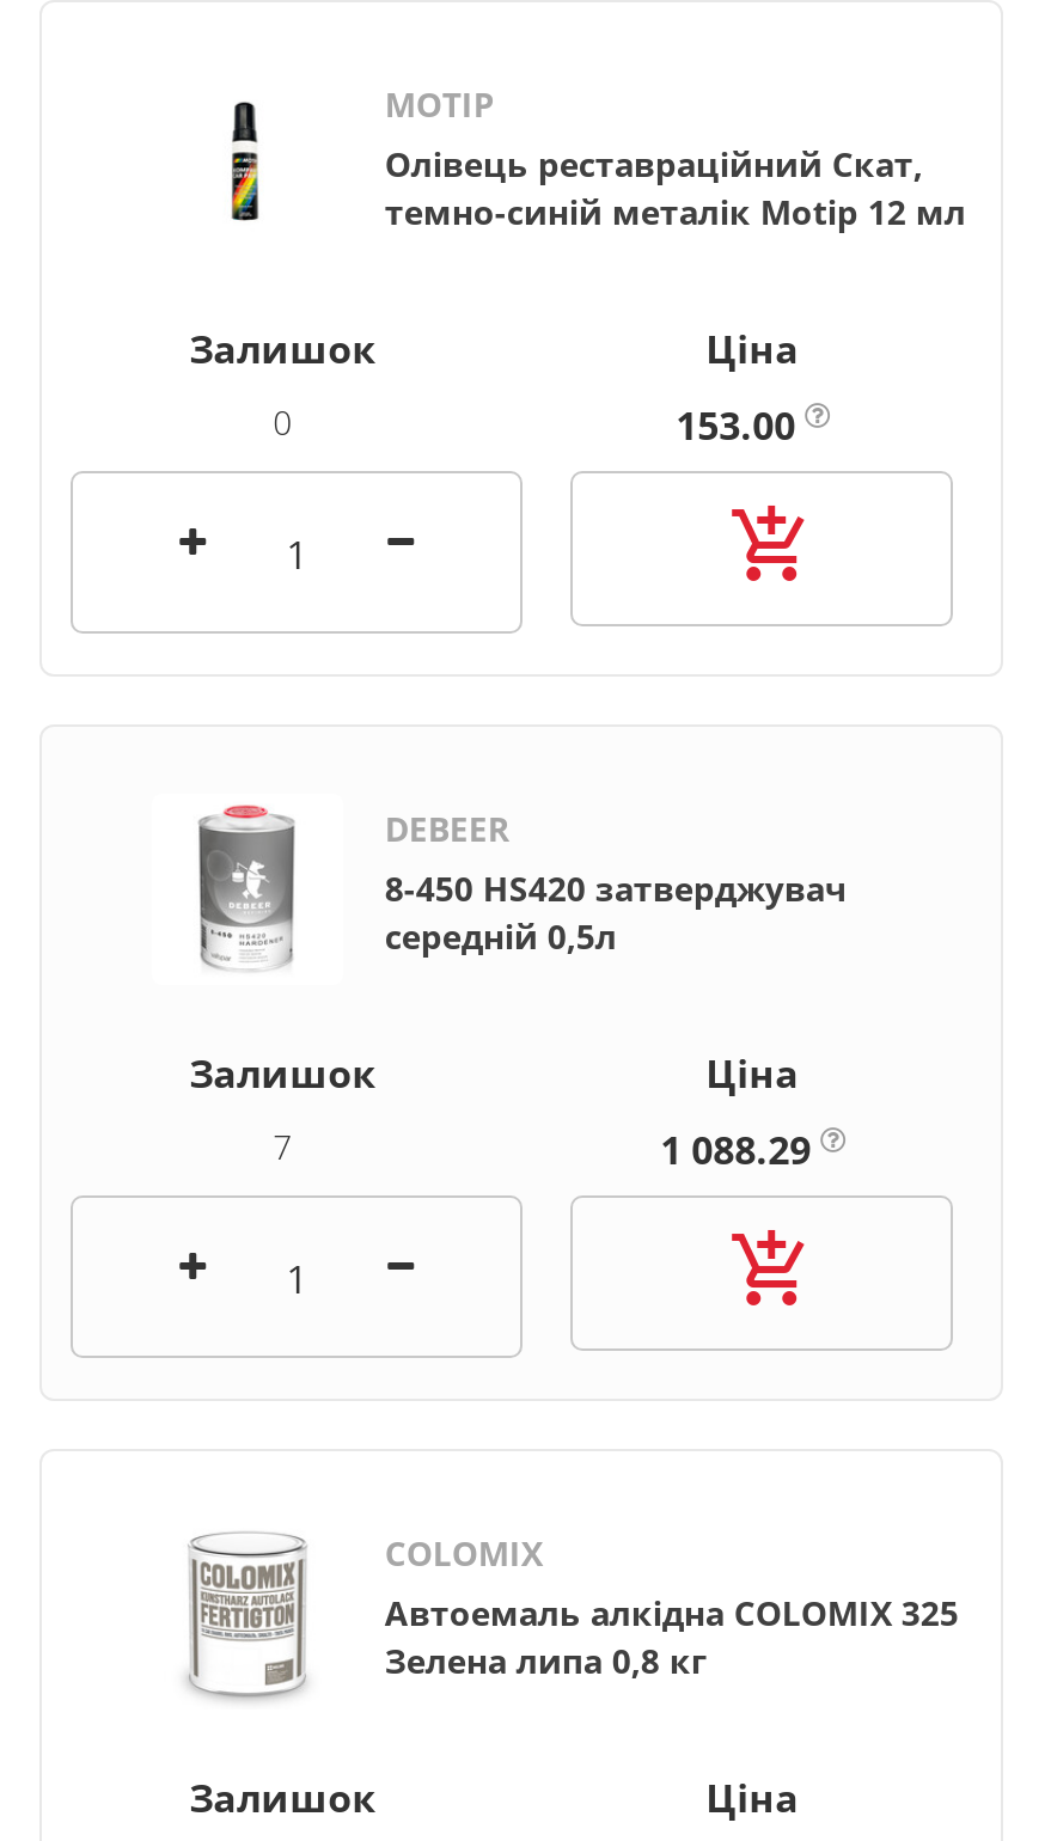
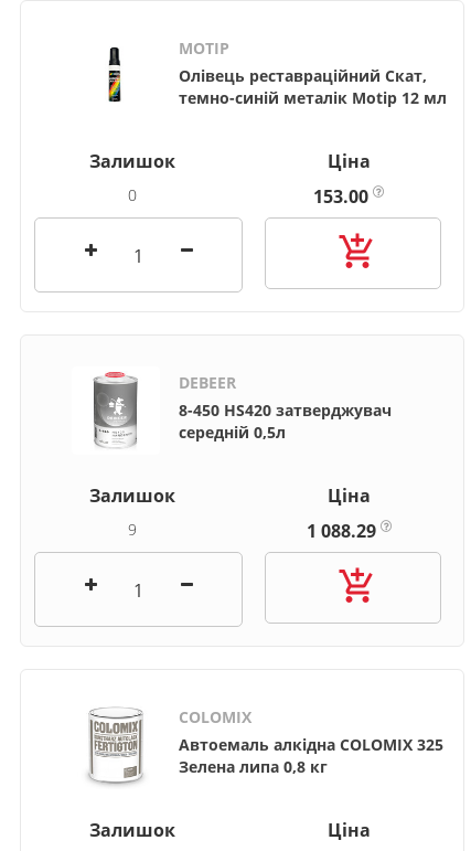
- 7
+ 9
